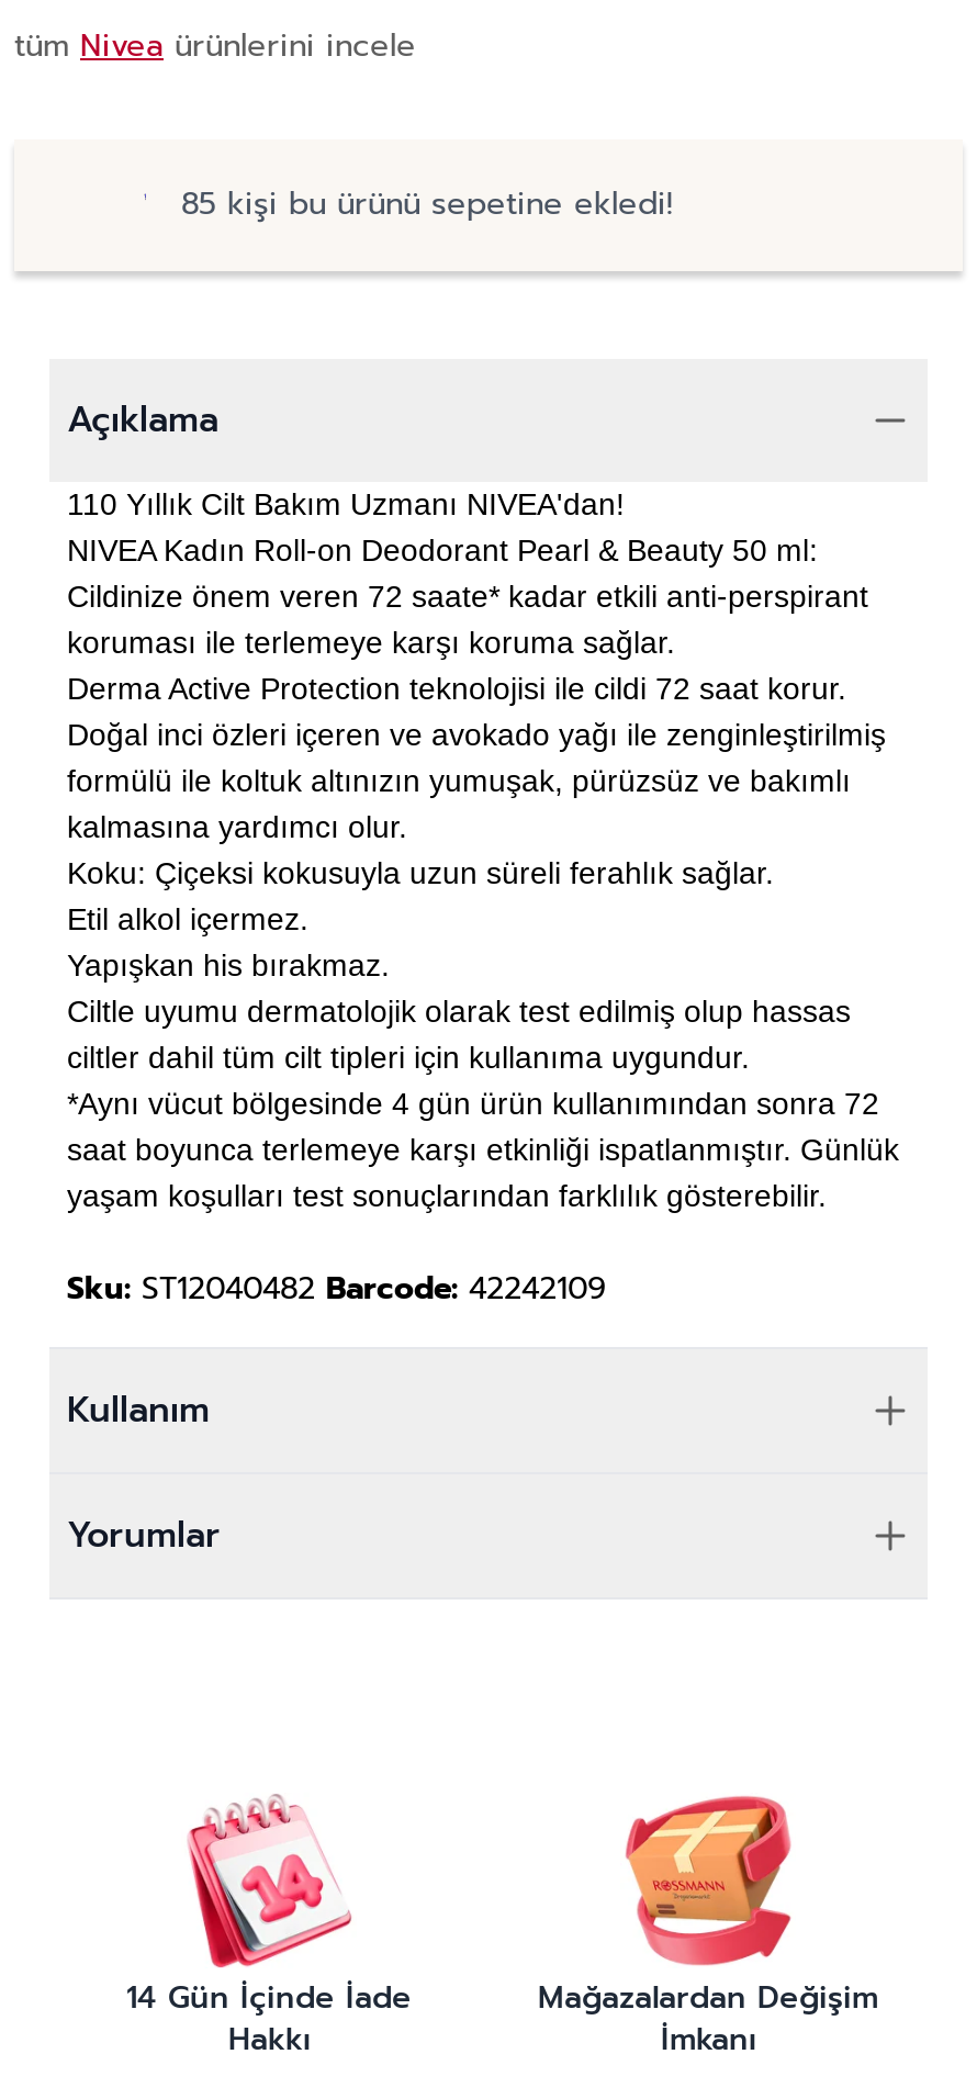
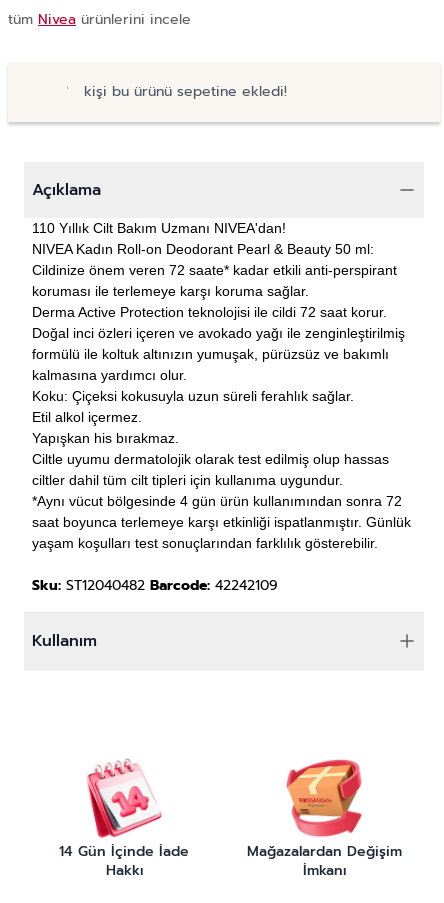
- 85 kişi bu ürünü sepetine ekledi!
+ kişi bu ürünü sepetine ekledi!

- Yorumlar
